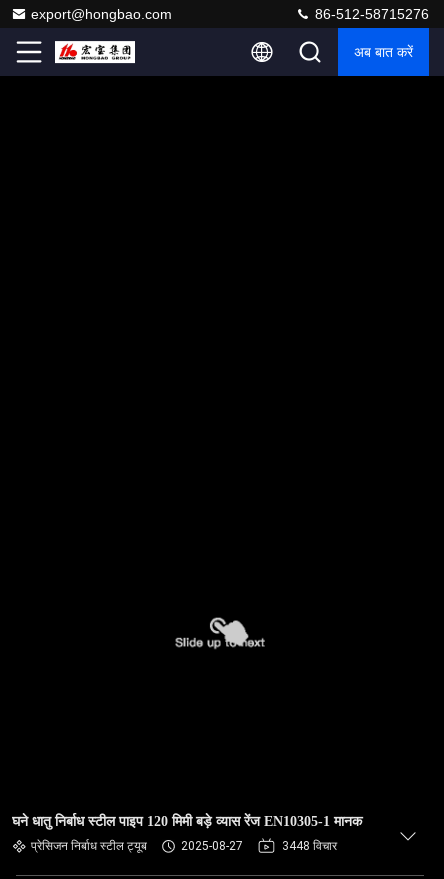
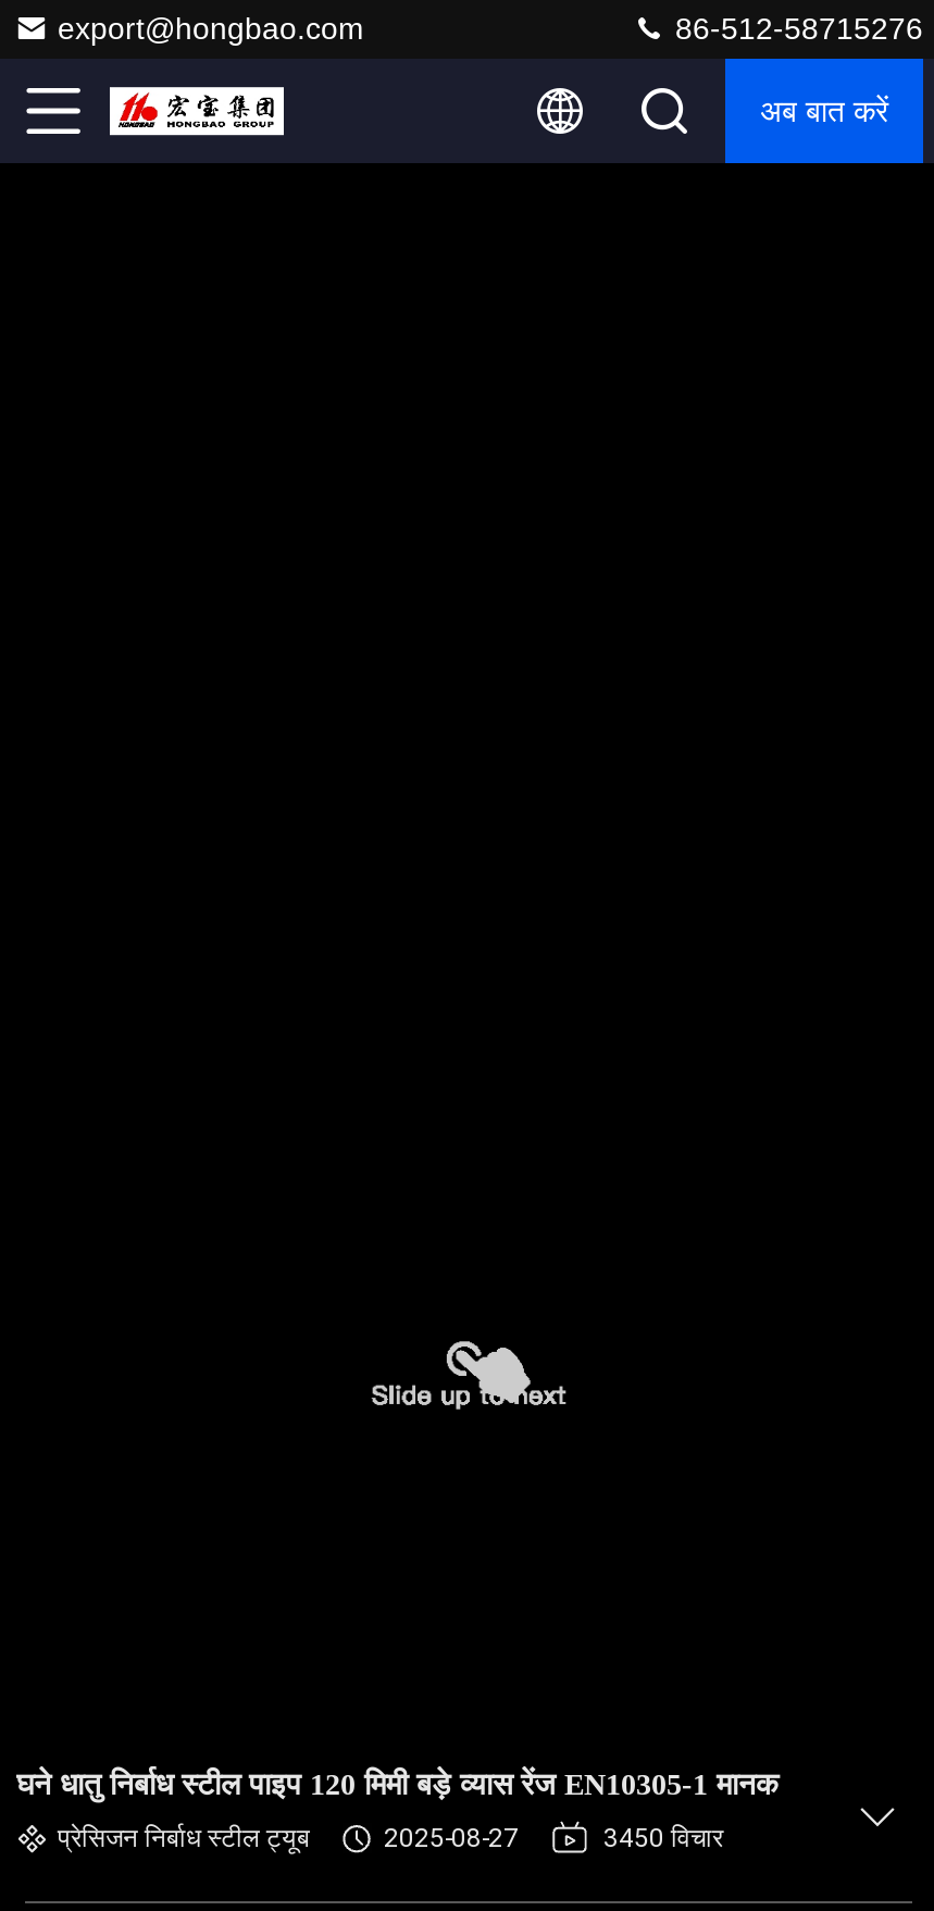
- 3448 विचार
+ 3450 विचार
